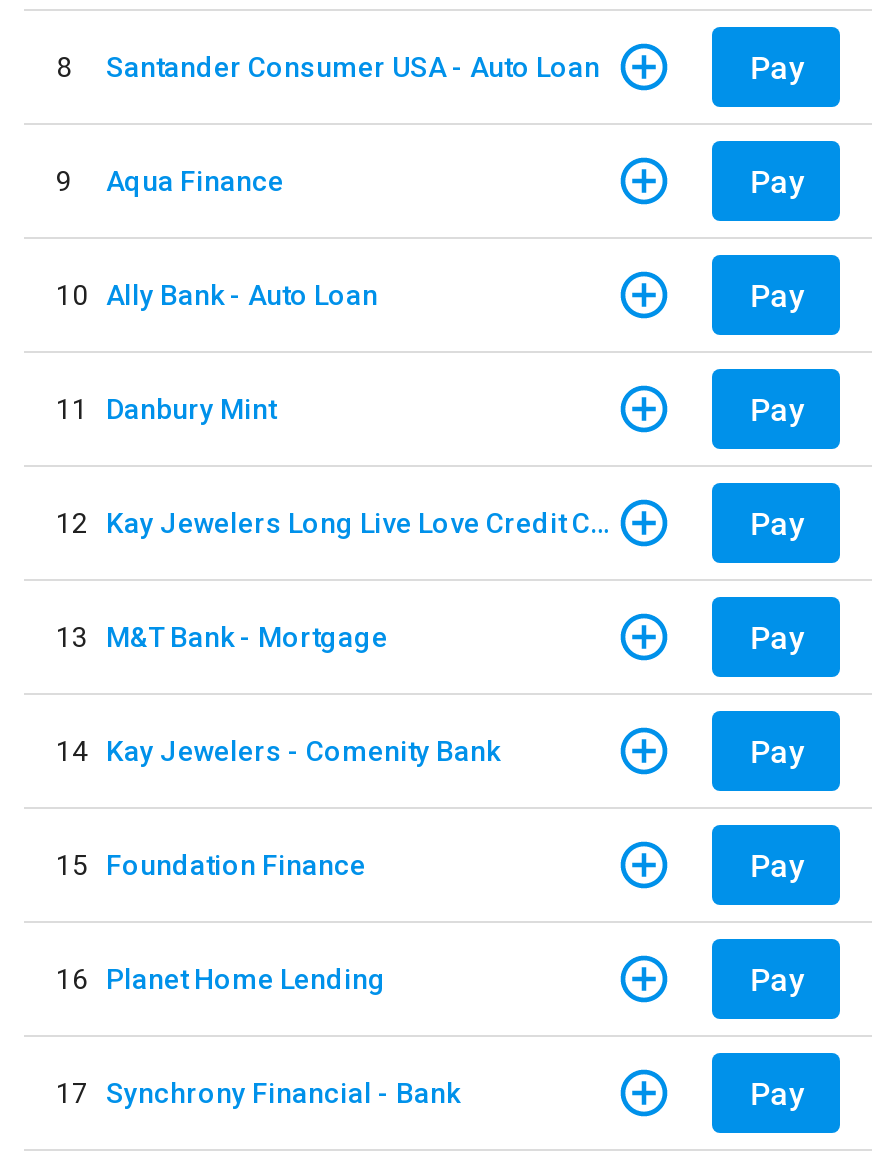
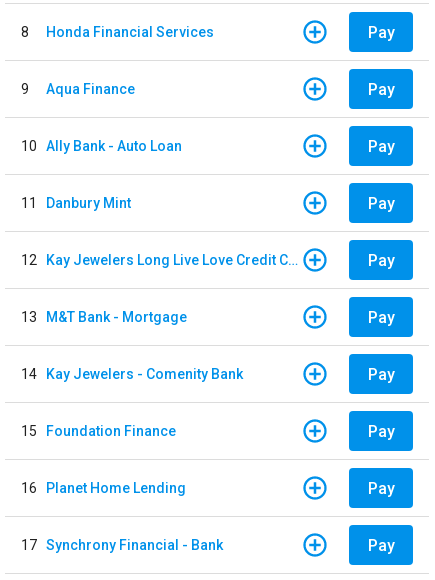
- Santander Consumer USA - Auto Loan
+ Honda Financial Services
